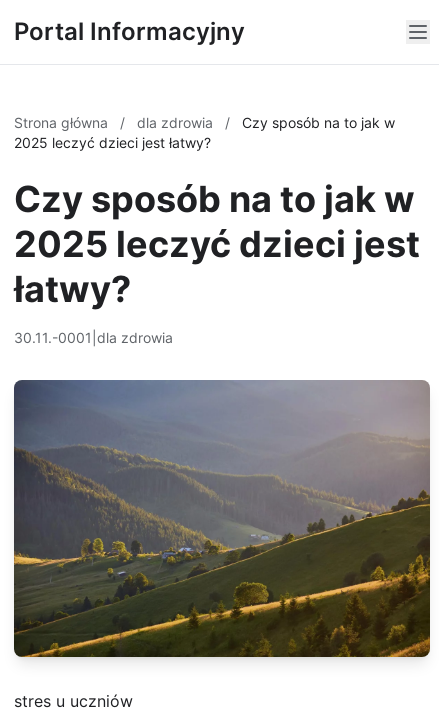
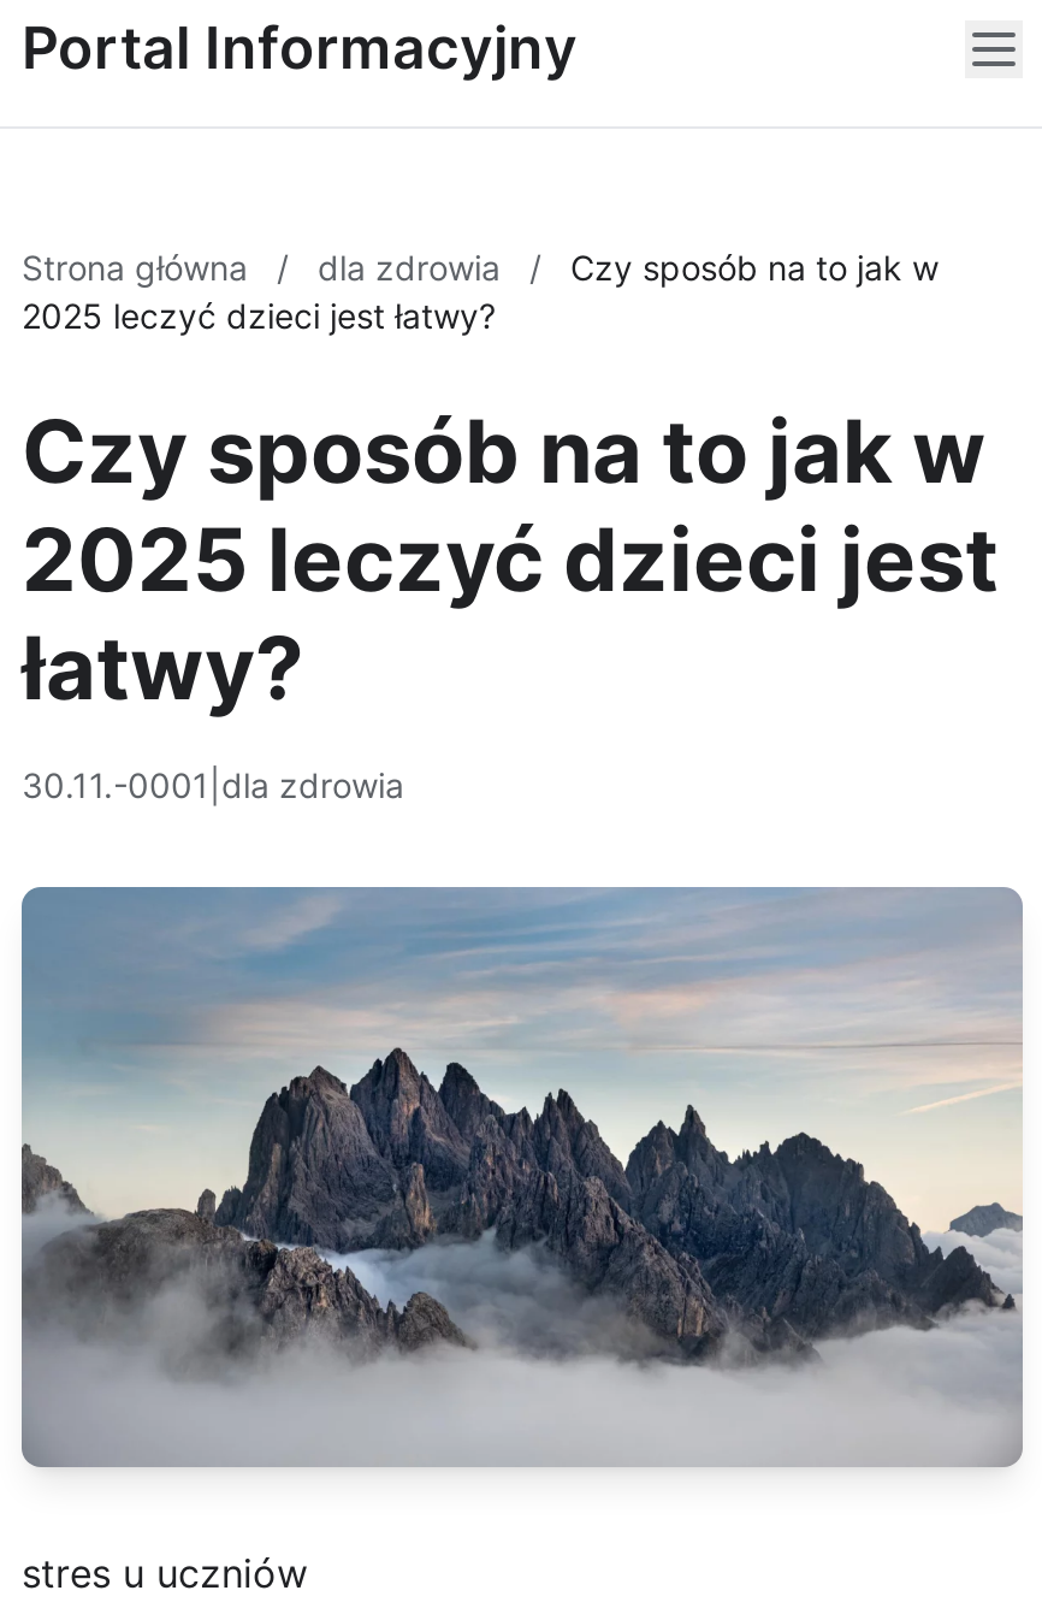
- [image]
+ [image]
